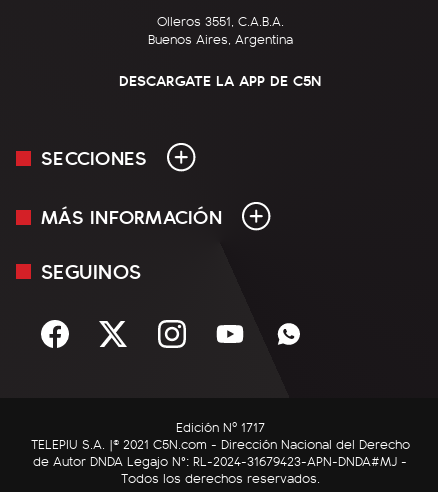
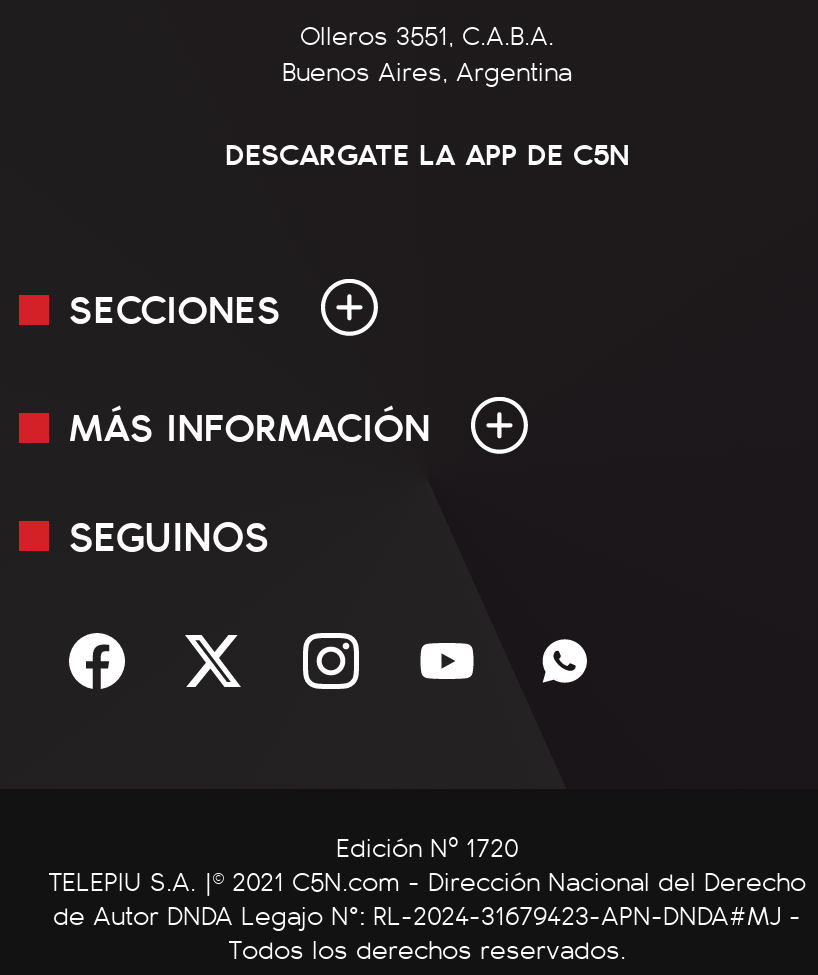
- Edición Nº 1717
+ Edición Nº 1720
